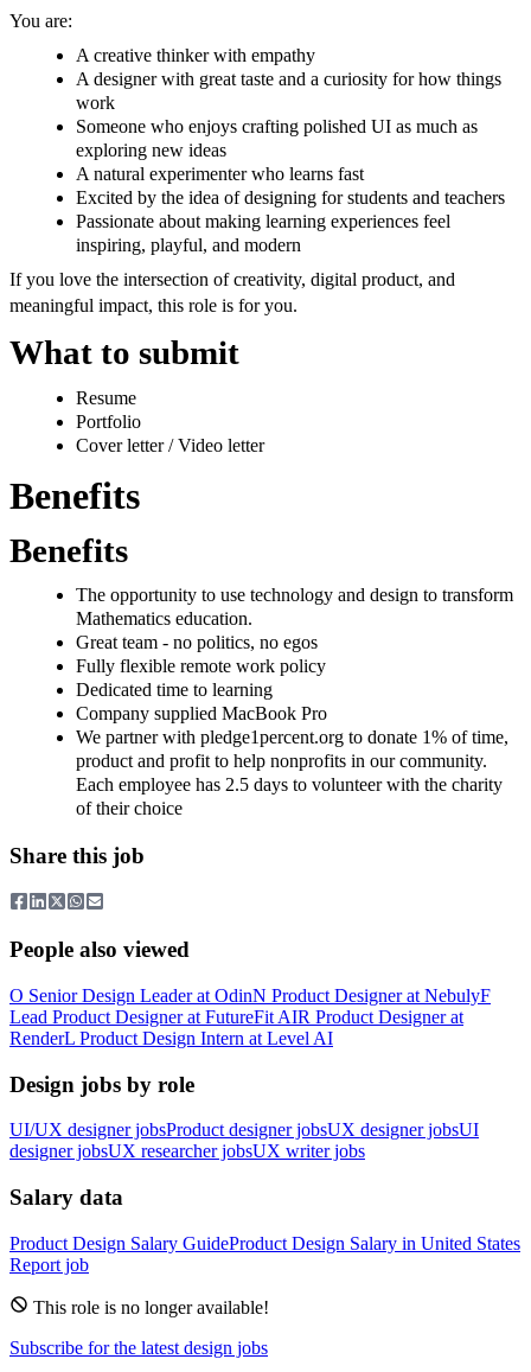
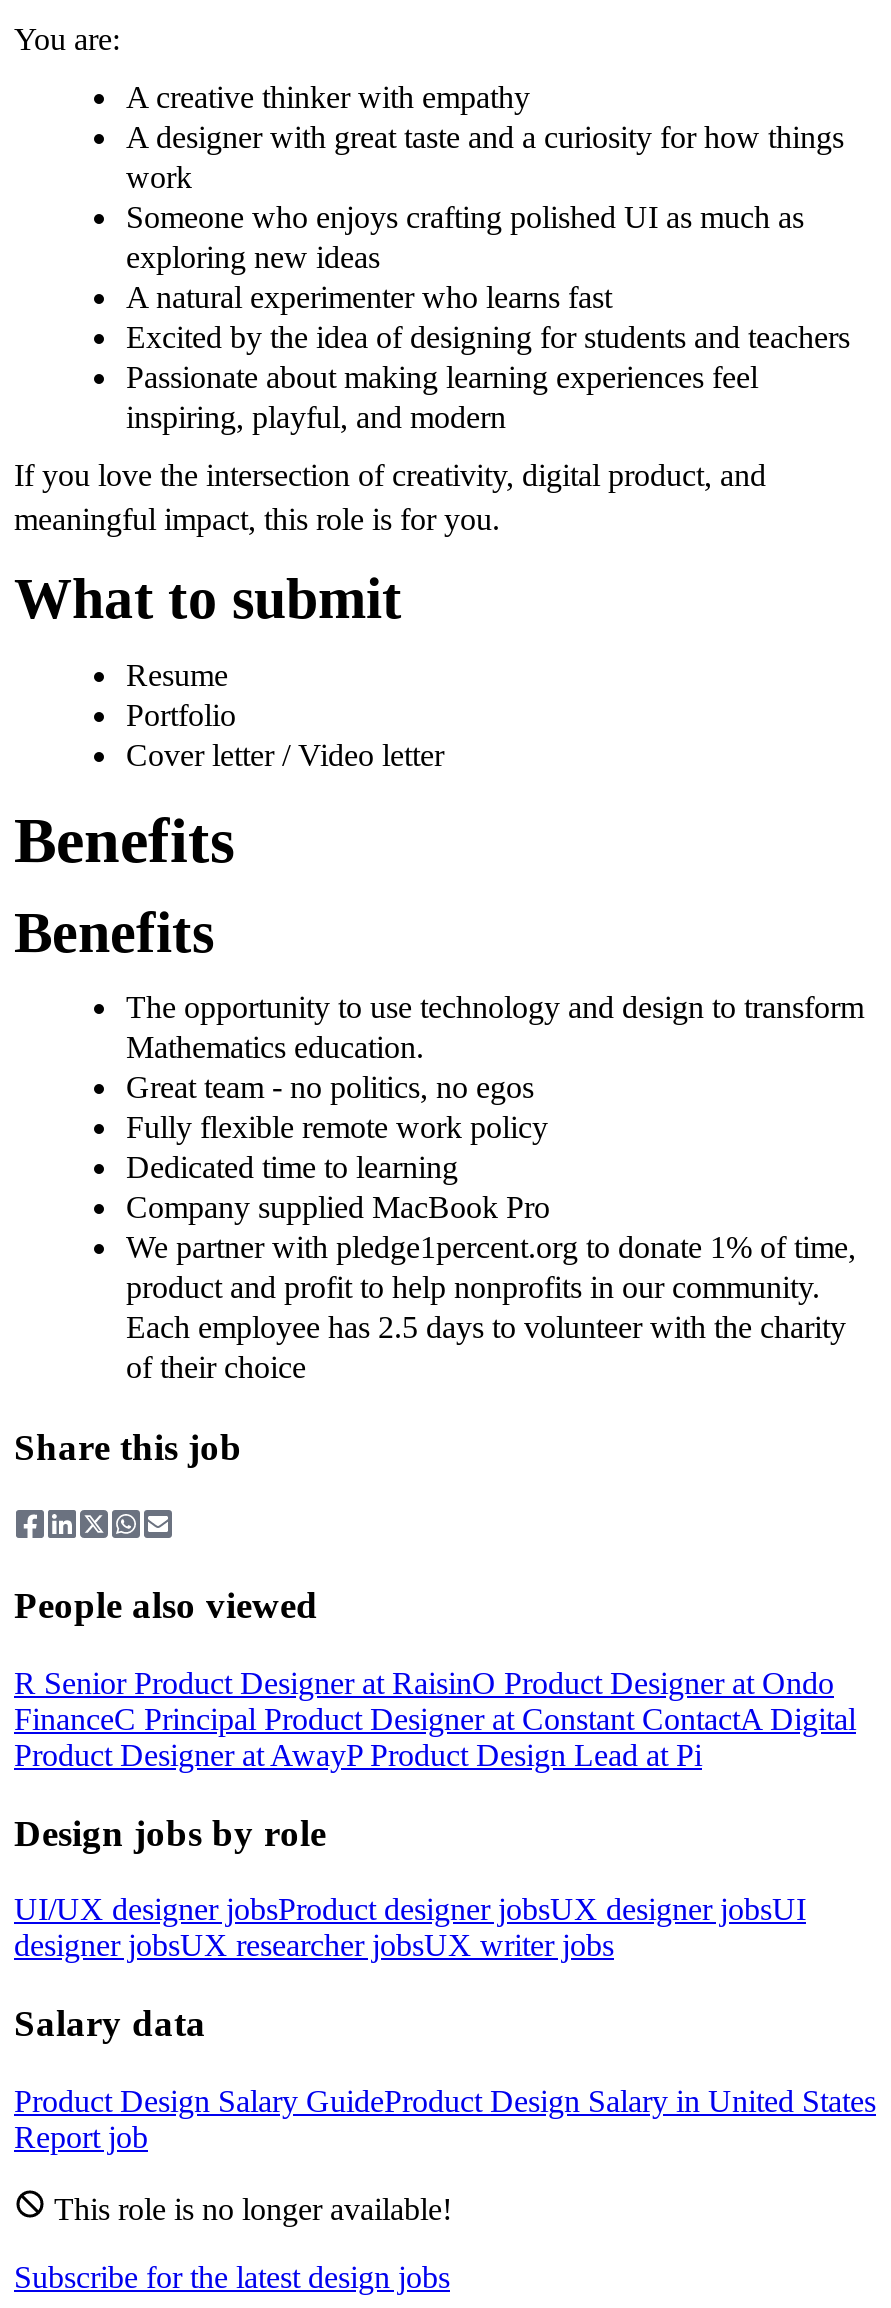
- O Senior Design Leader at OdinN Product Designer at NebulyF
- Lead Product Designer at FutureFit AI R Product Designer at
- RenderL Product Design Intern at Level AI
+ R Senior Product Designer at RaisinO Product Designer at Ondo
+ FinanceC Principal Product Designer at Constant ContactA Digital
+ Product Designer at AwayP Product Design Lead at Pi
